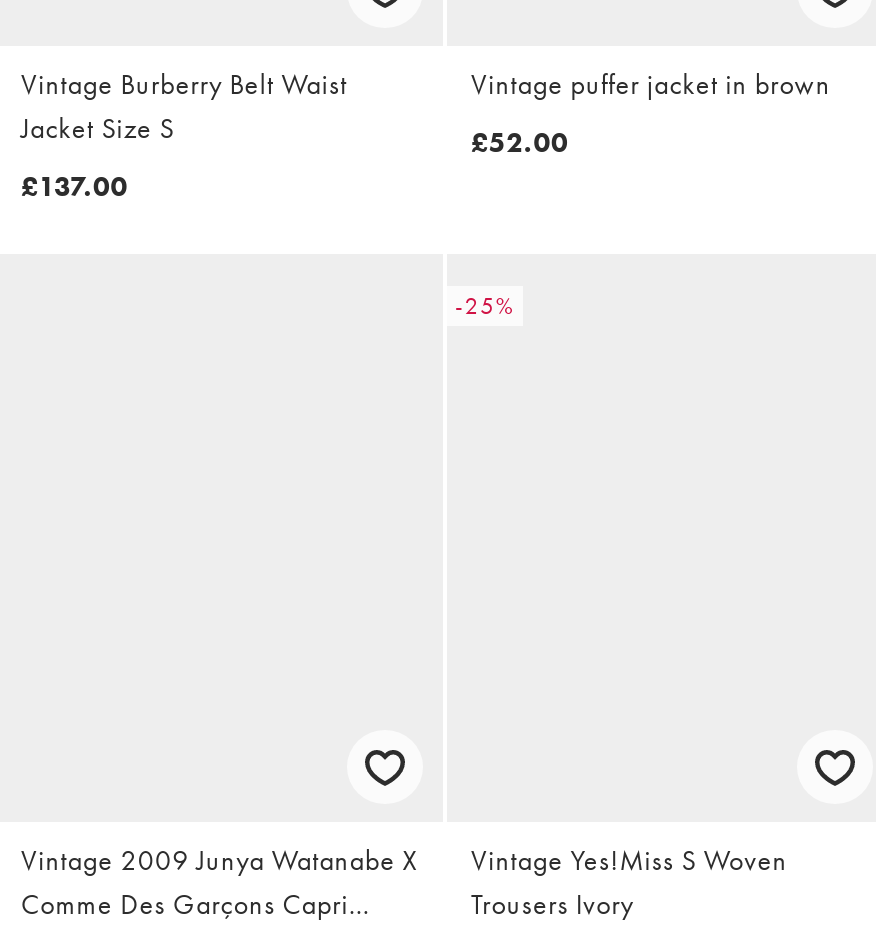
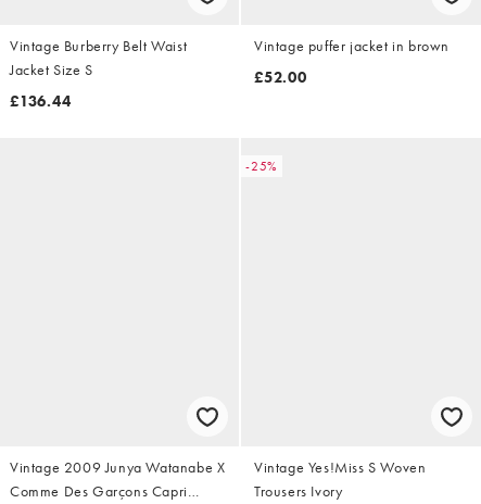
- £137.00
+ £136.44
